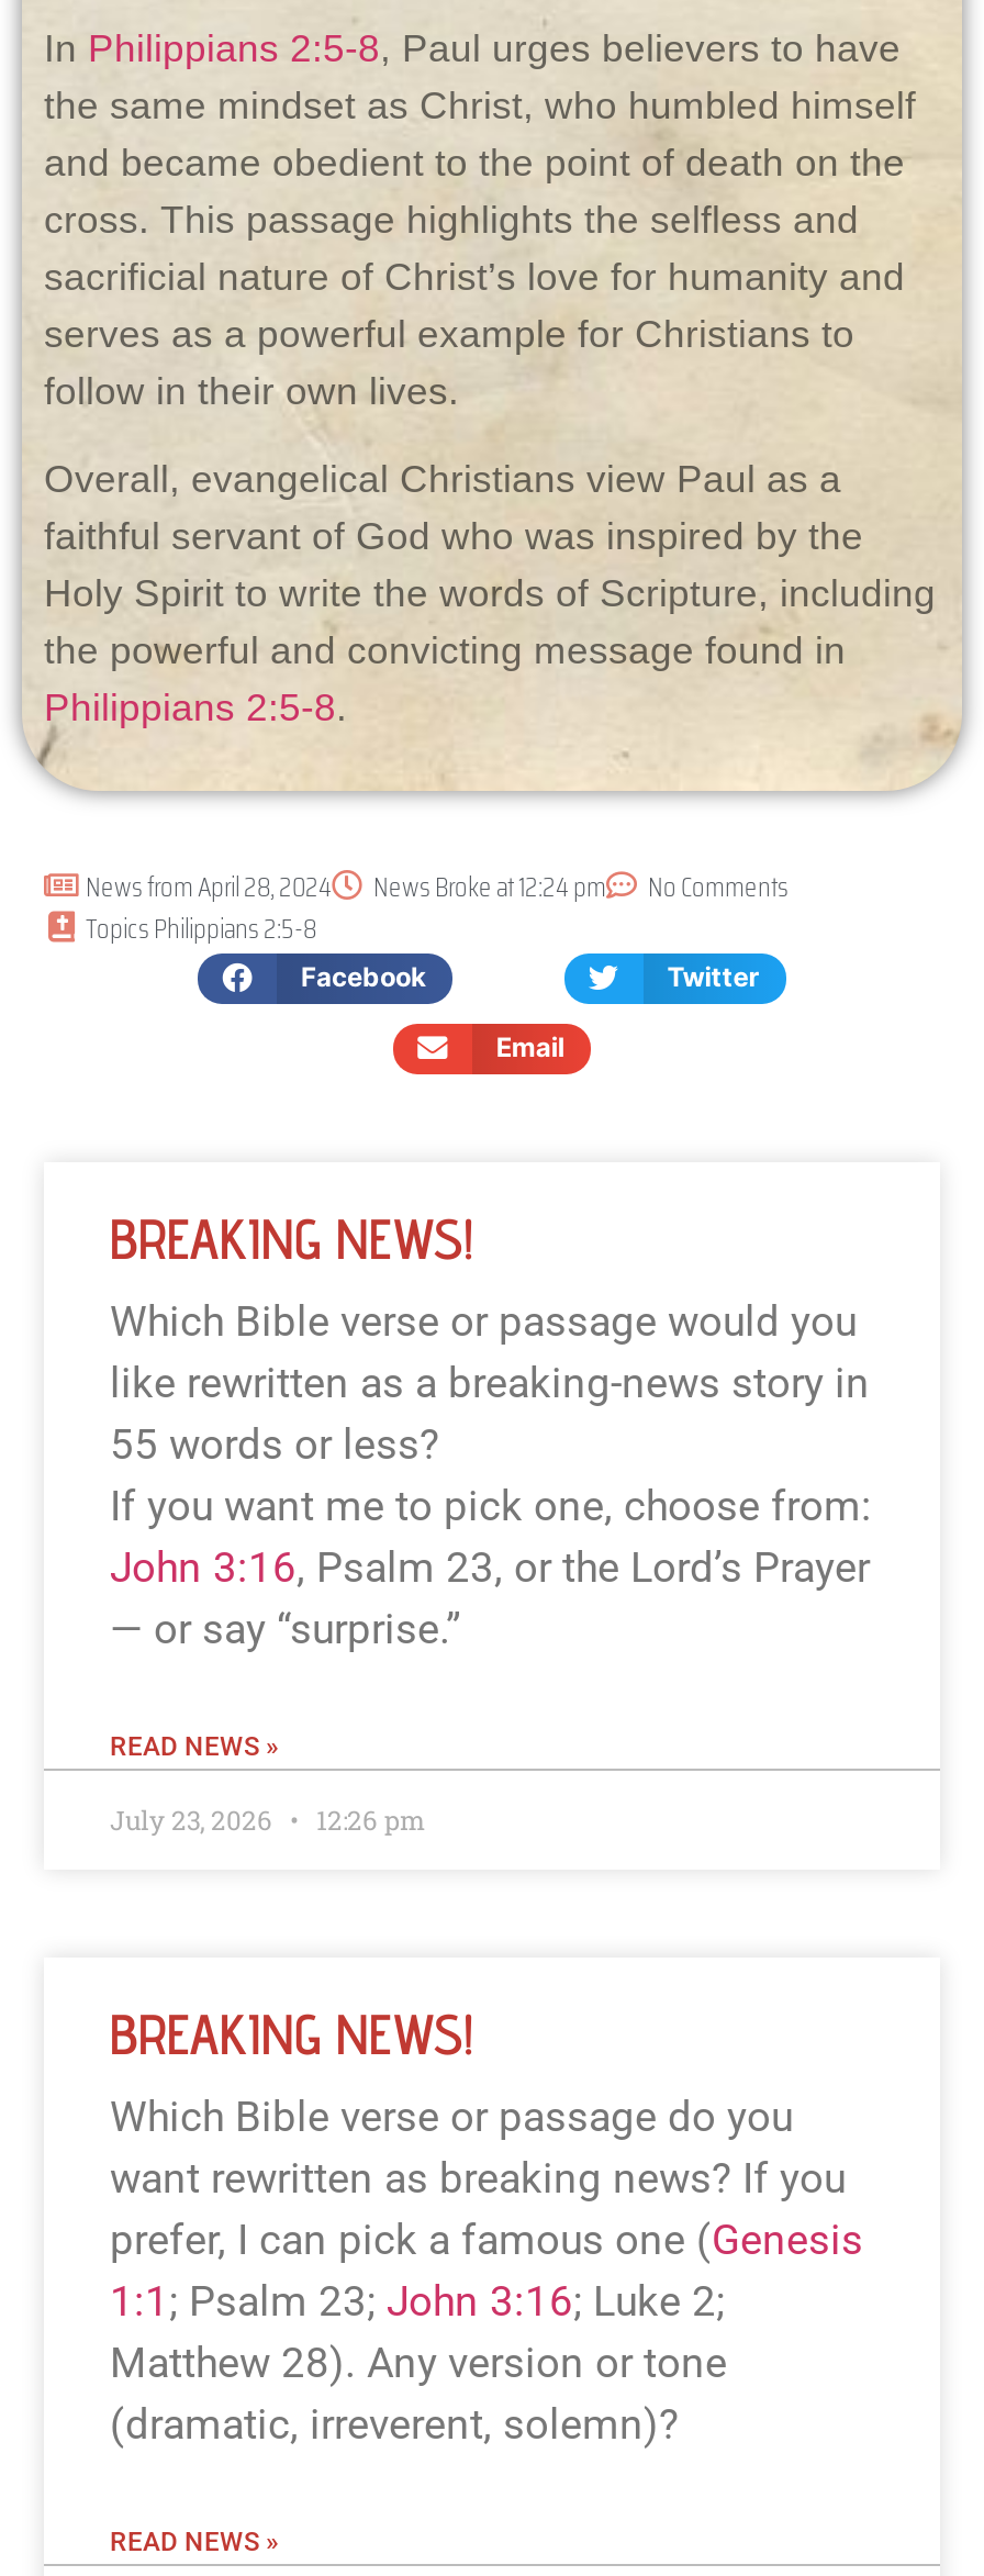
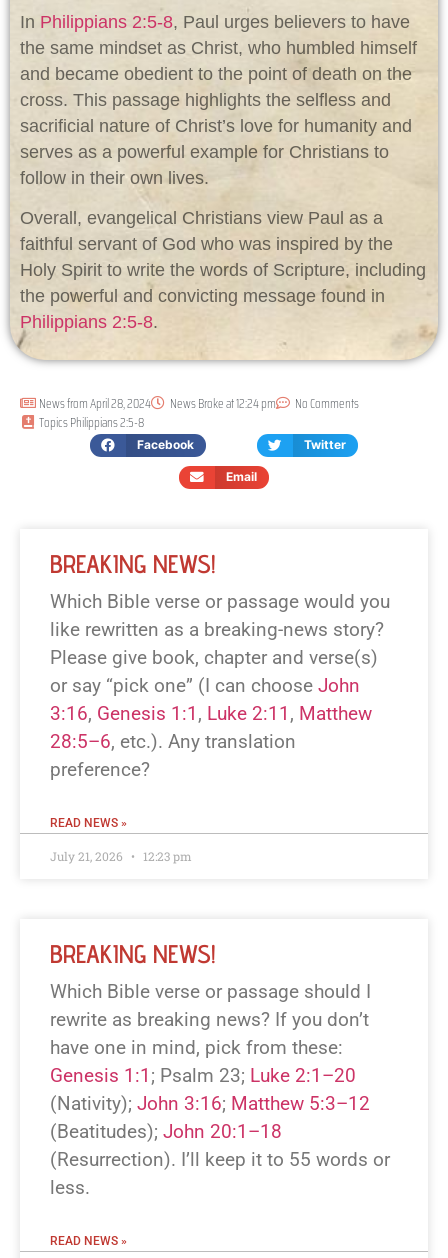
- like rewritten as a breaking-news story in
- 55 words or less?
- If you want me to pick one, choose from:
- John 3:16, Psalm 23, or the Lord’s Prayer
- — or say “surprise.”
+ like rewritten as a breaking-news story?
+ Please give book, chapter and verse(s)
+ or say “pick one” (I can choose John
+ 3:16, Genesis 1:1, Luke 2:11, Matthew
+ 28:5–6, etc.). Any translation
+ preference?

- July 23, 2026
+ July 21, 2026

- 12:26 pm
+ 12:23 pm

- Which Bible verse or passage do you
- want rewritten as breaking news? If you
- prefer, I can pick a famous one (Genesis
- 1:1; Psalm 23; John 3:16; Luke 2;
- Matthew 28). Any version or tone
- (dramatic, irreverent, solemn)?
+ Which Bible verse or passage should I
+ rewrite as breaking news? If you don’t
+ have one in mind, pick from these:
+ Genesis 1:1; Psalm 23; Luke 2:1–20
+ (Nativity); John 3:16; Matthew 5:3–12
+ (Beatitudes); John 20:1–18
+ (Resurrection). I’ll keep it to 55 words or
+ less.
